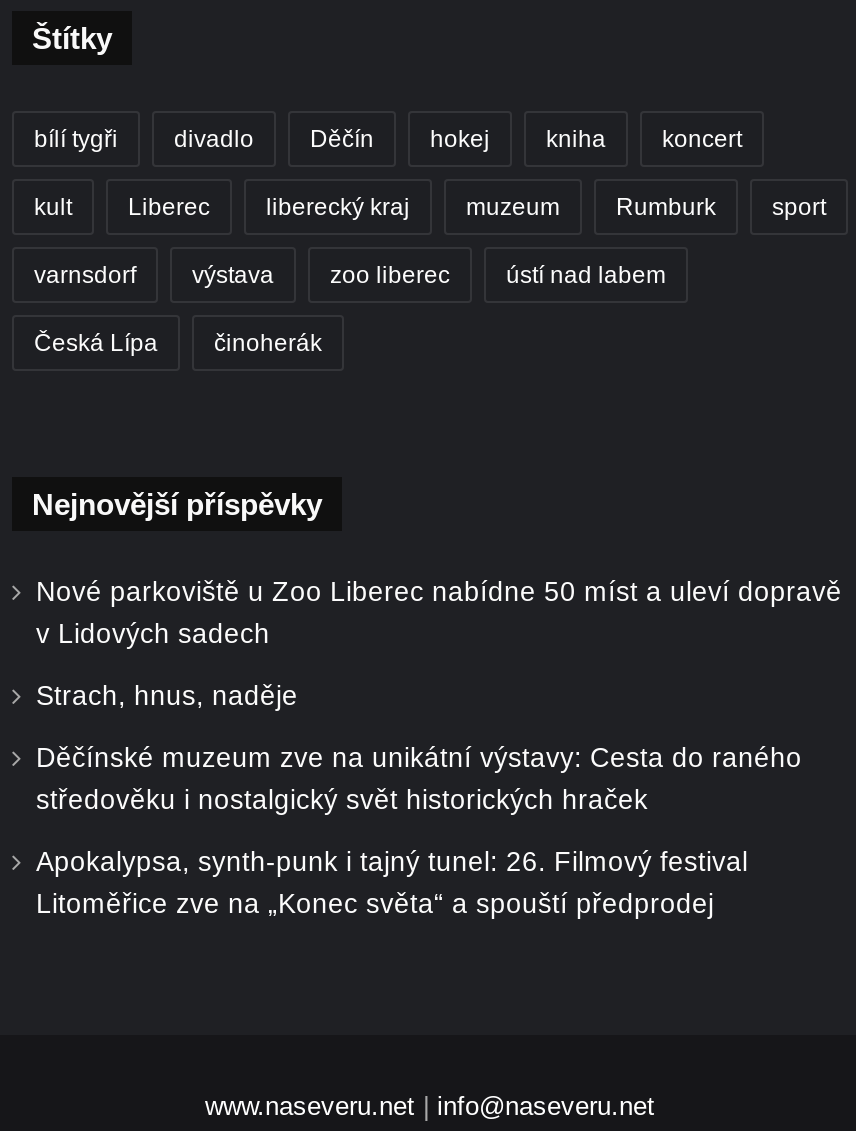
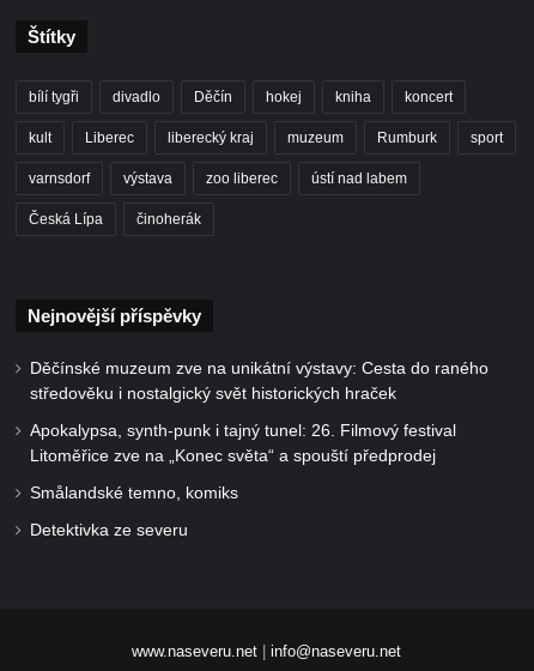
- Nové parkoviště u Zoo Liberec nabídne 50 míst a uleví dopravě
- v Lidových sadech
- Strach, hnus, naděje

moved up: Děčínské muzeum zve na unikátní výstavy: Cesta do raného | středověku i nostalgický svět historických hraček | Apokalypsa, synth-punk i tajný tunel: 26. Filmový festival | Litoměřice zve na „Konec světa“ a spouští předprodej

+ Smålandské temno, komiks
+ Detektivka ze severu
